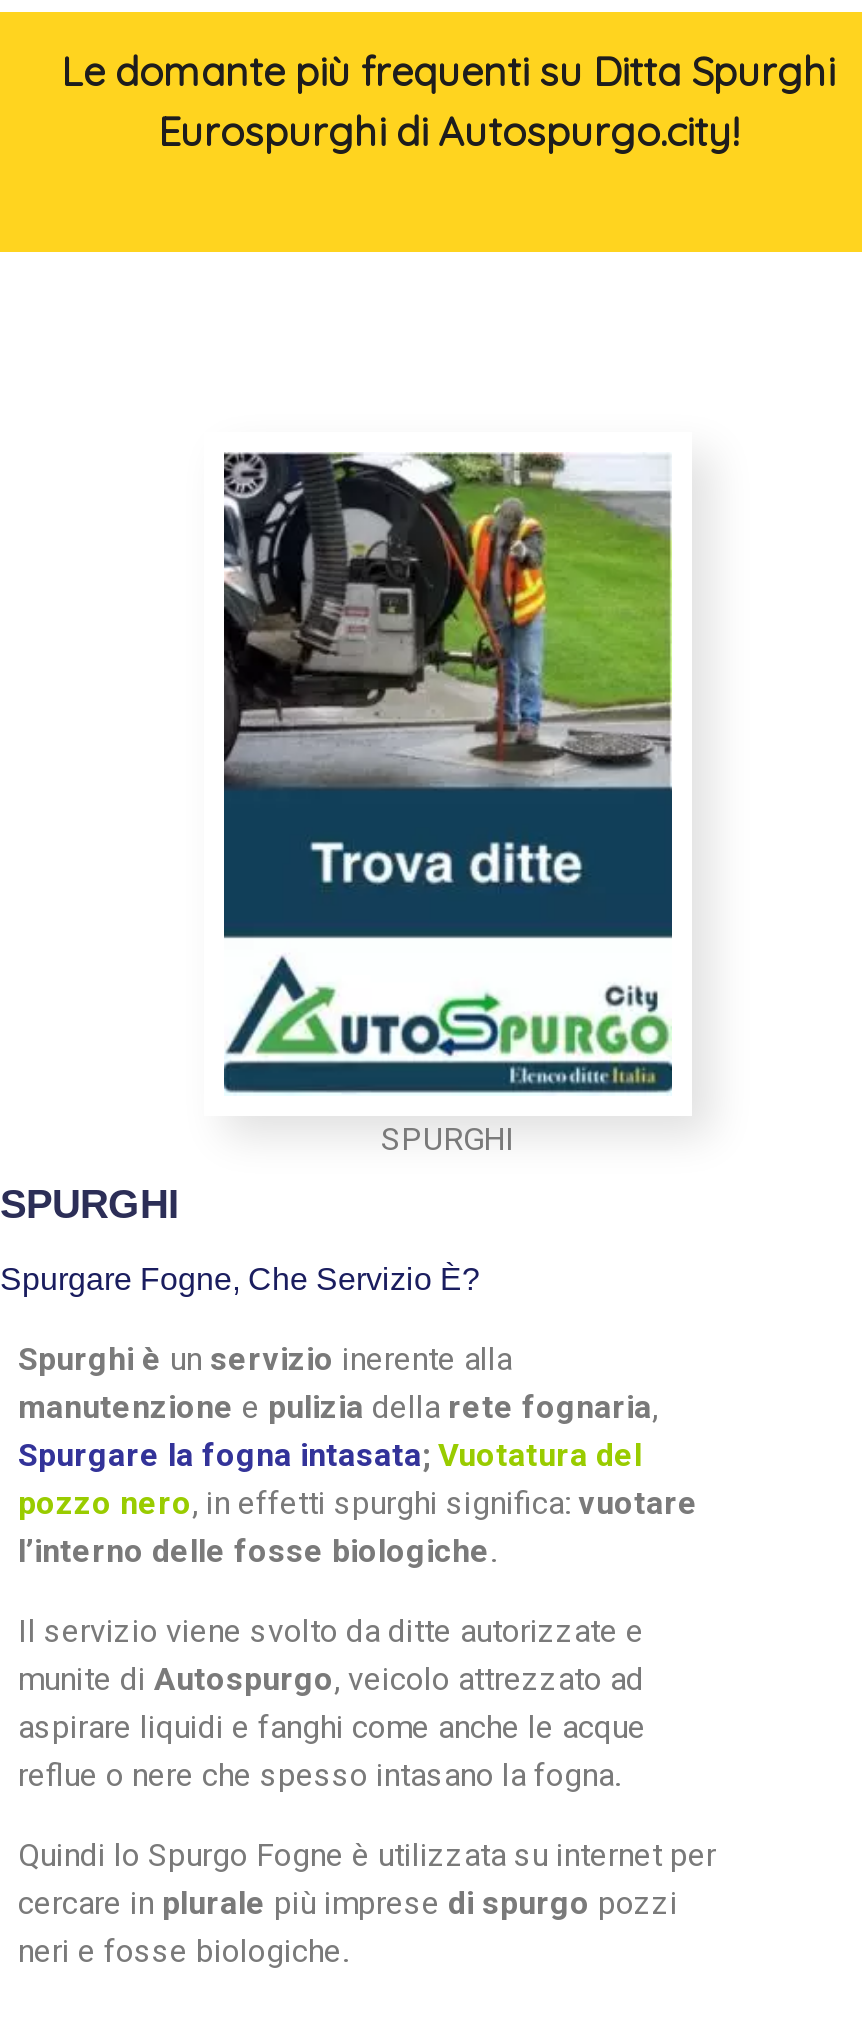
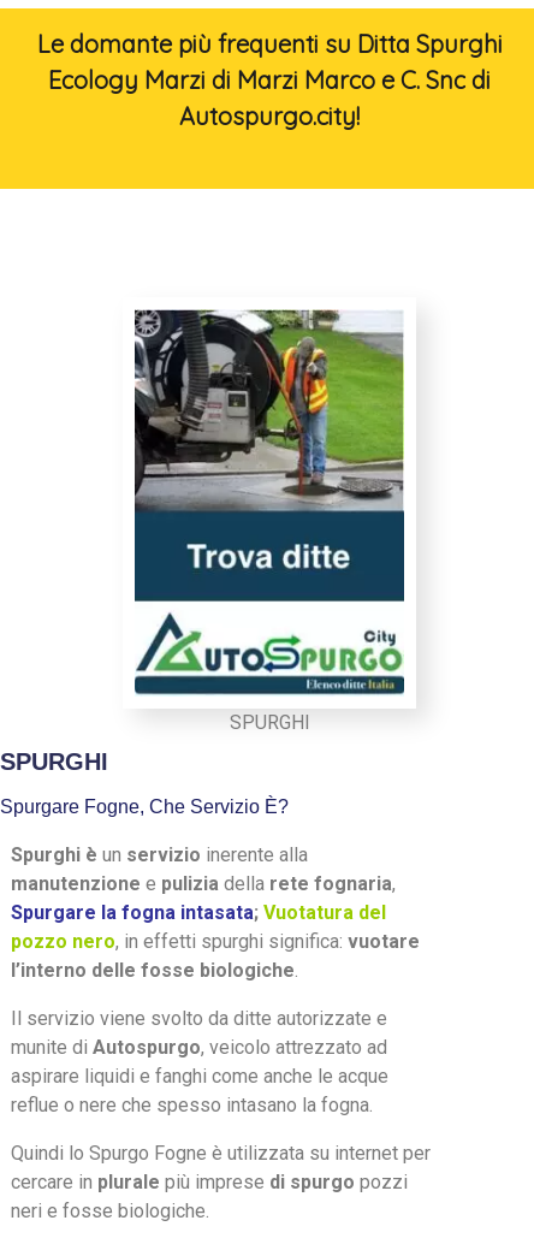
- Eurospurghi di Autospurgo.city!
+ Ecology Marzi di Marzi Marco e C. Snc di
+ Autospurgo.city!
